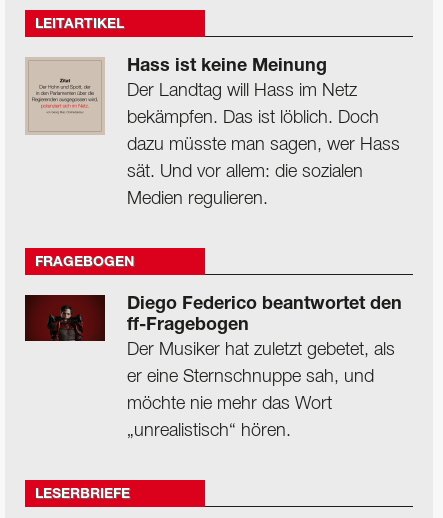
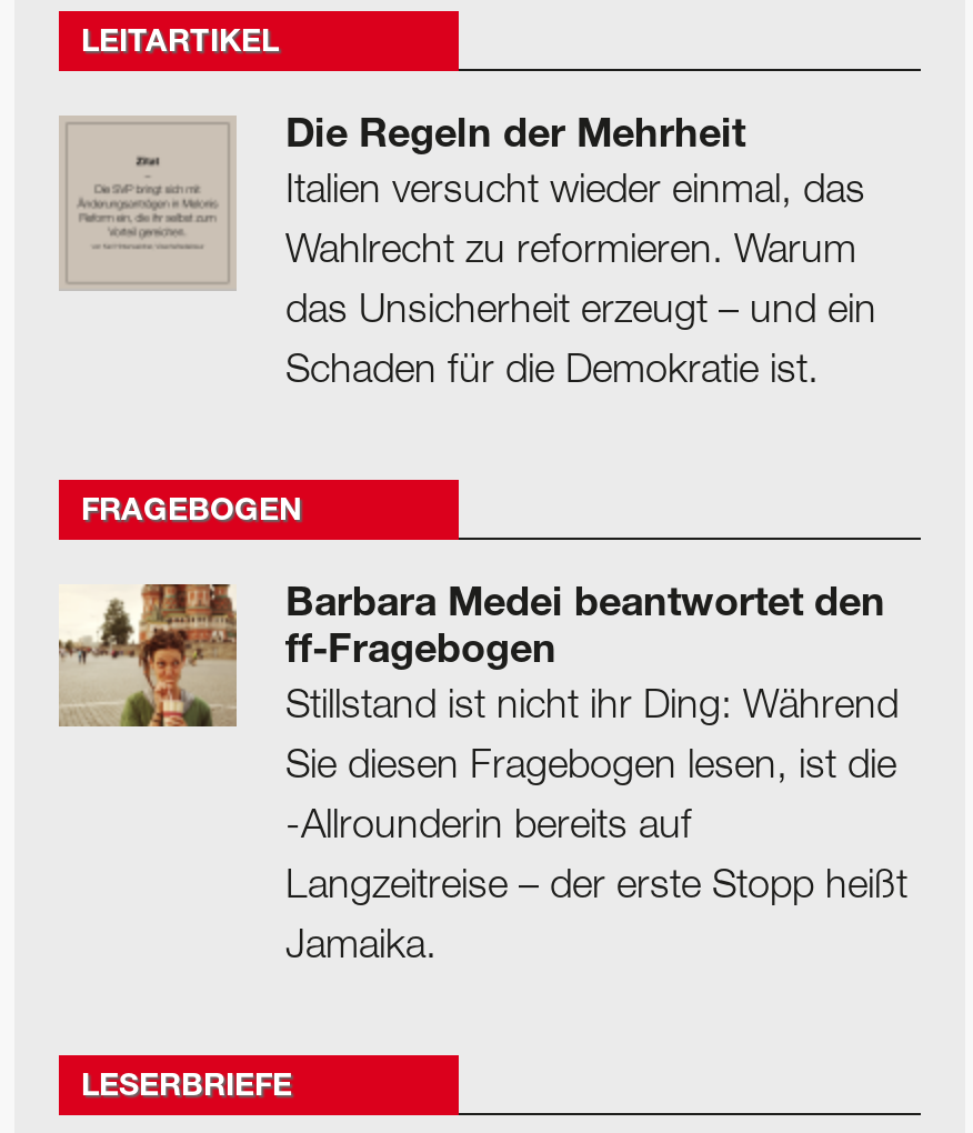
- Hass ist keine Meinung
- Der Landtag will Hass im Netz
- bekämpfen. Das ist löblich. Doch
- dazu müsste man sagen, wer Hass
- sät. Und vor allem: die sozialen
- Medien regulieren.
+ Die Regeln der Mehrheit
+ Italien versucht wieder einmal, das
+ Wahlrecht zu reformieren. Warum
+ das Unsicherheit erzeugt – und ein
+ Schaden für die Demokratie ist.

moved up: FRAGEBOGEN

- [image]
- Diego Federico beantwortet den
+ [image]
+ Barbara Medei beantwortet den

moved up: ff-Fragebogen

- Der Musiker hat zuletzt gebetet, als
- er eine Sternschnuppe sah, und
- möchte nie mehr das Wort
- „unrealistisch“ hören.
+ Stillstand ist nicht ihr Ding: Während
+ Sie diesen Fragebogen lesen, ist die
+ -Allrounderin bereits auf
+ Langzeitreise – der erste Stopp heißt
+ Jamaika.
